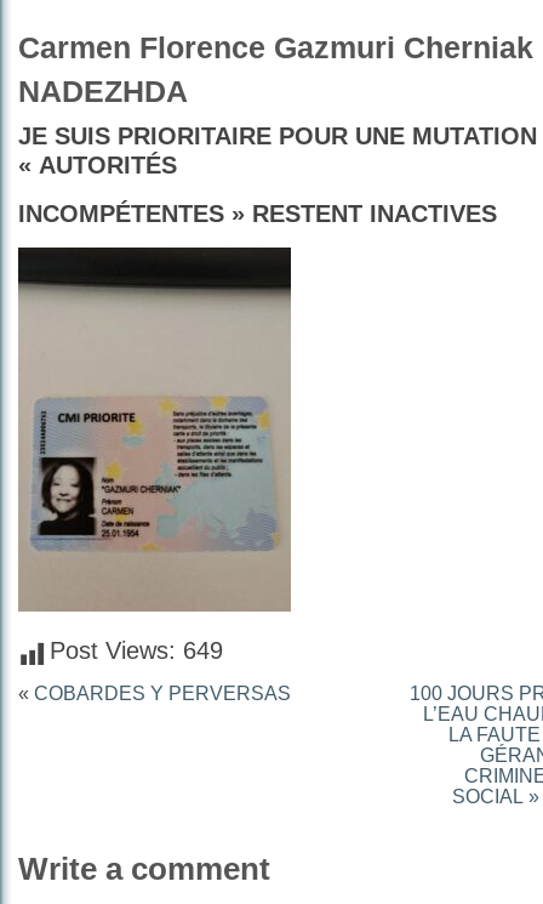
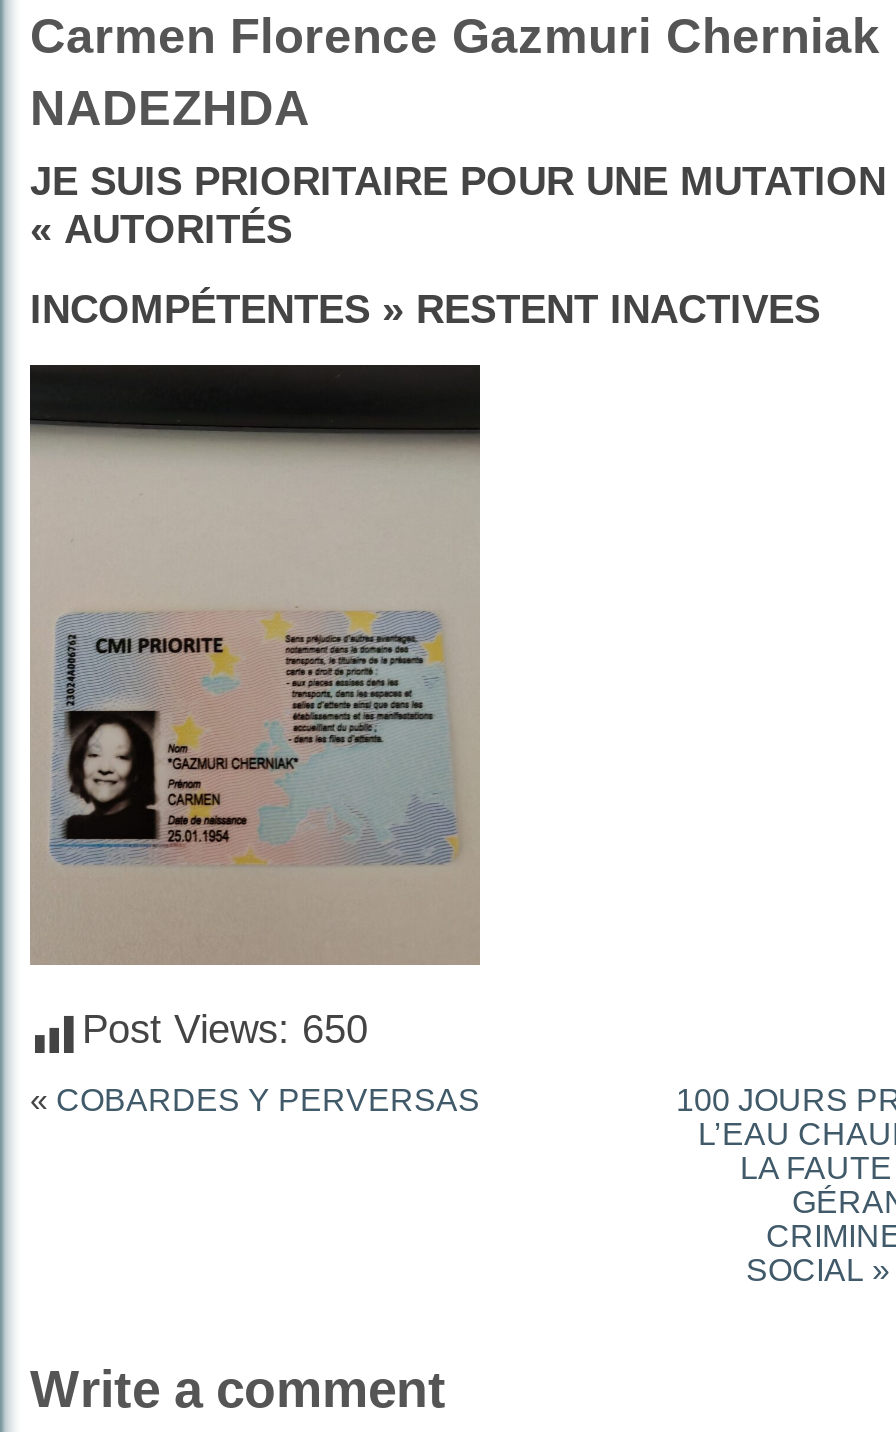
- Post Views: 649
+ Post Views: 650
